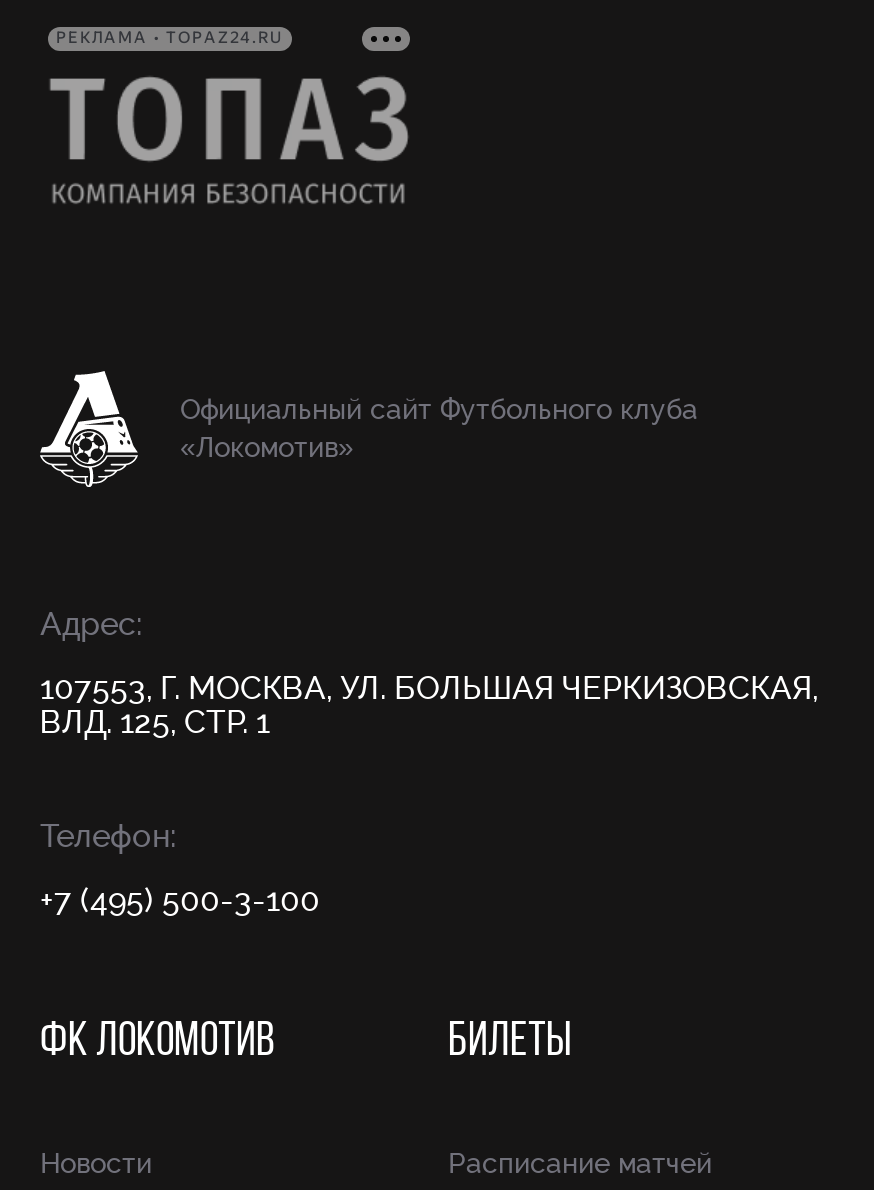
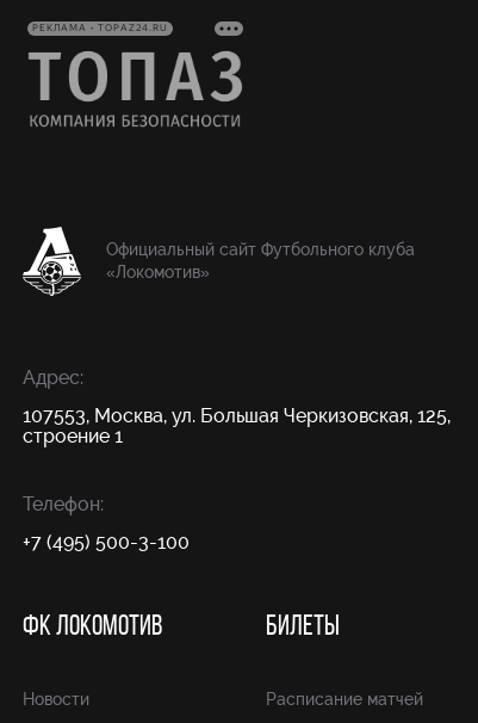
- 107553, Г. МОСКВА, УЛ. БОЛЬШАЯ ЧЕРКИЗОВСКАЯ,
- ВЛД. 125, СТР. 1
+ 107553, Москва, ул. Большая Черкизовская, 125,
+ строение 1
